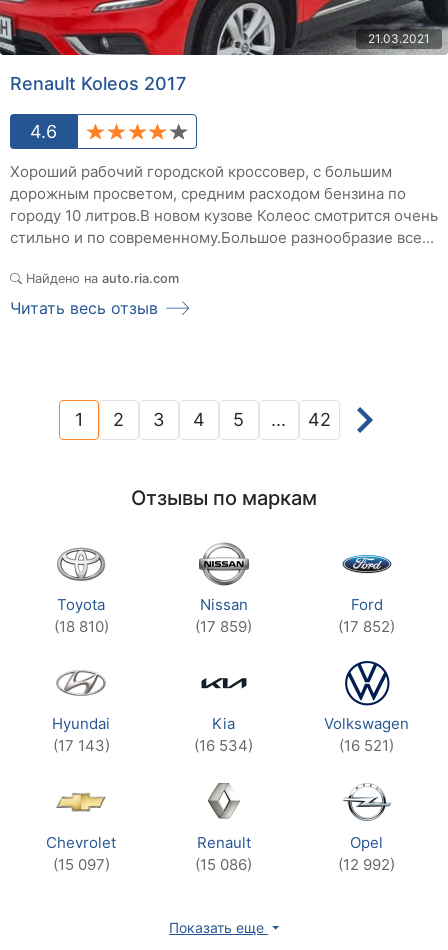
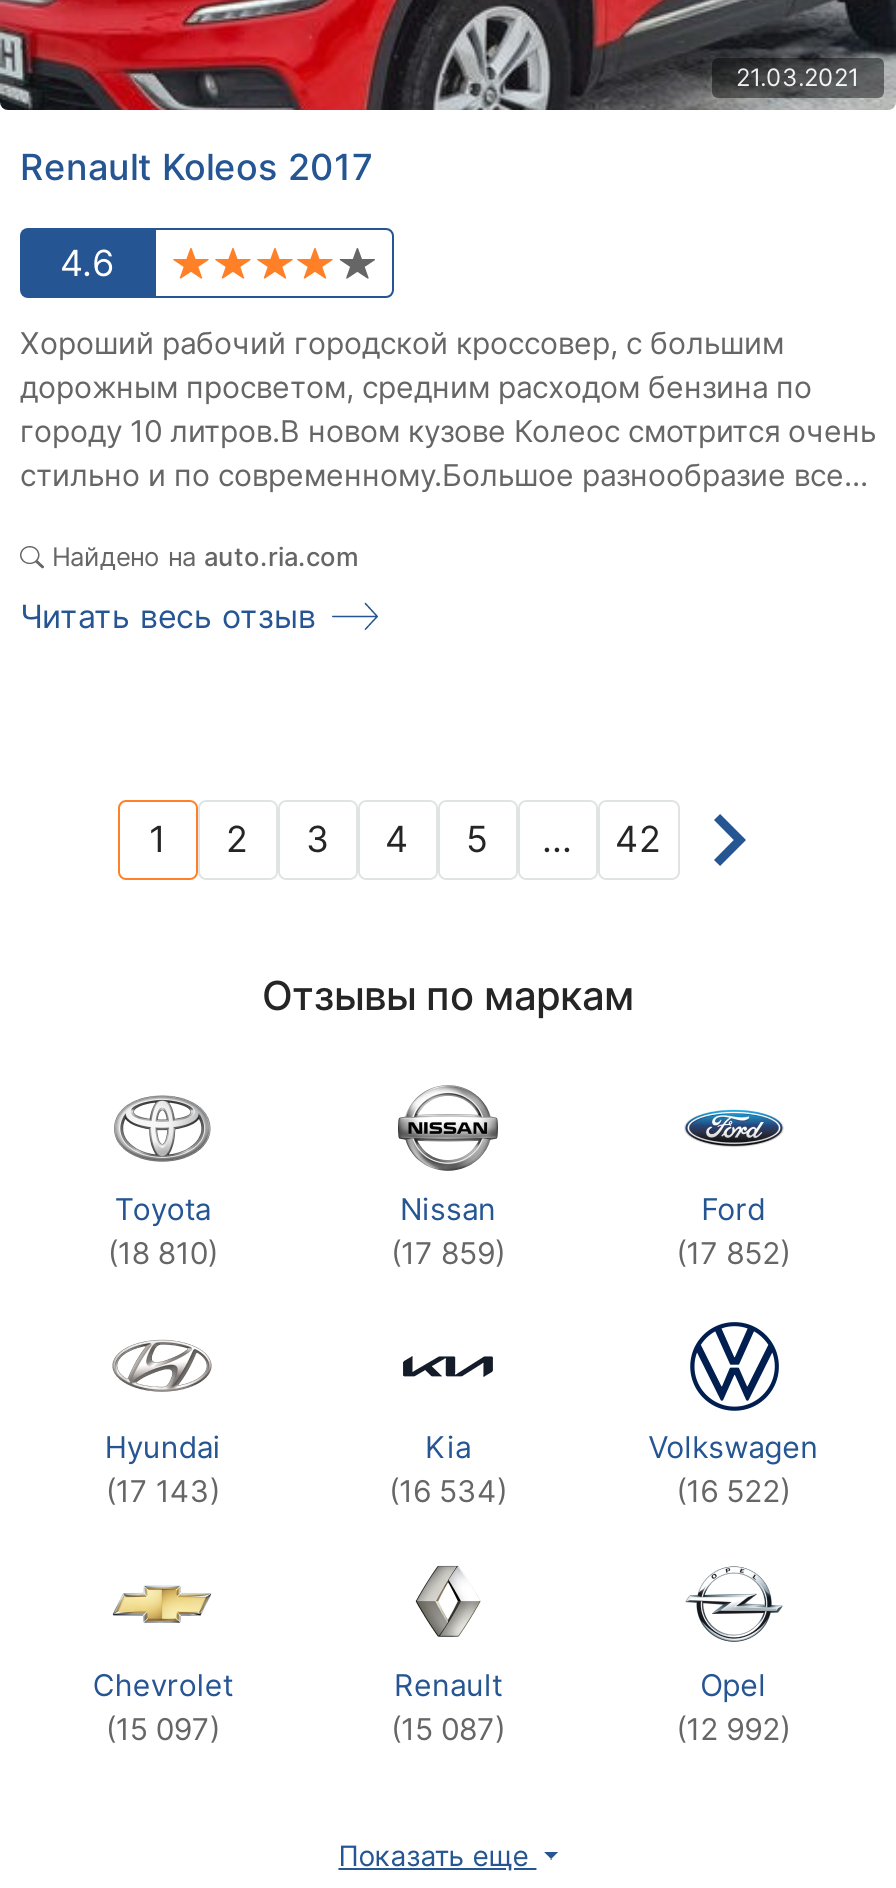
- (16 521)
+ (16 522)

- (15 086)
+ (15 087)
